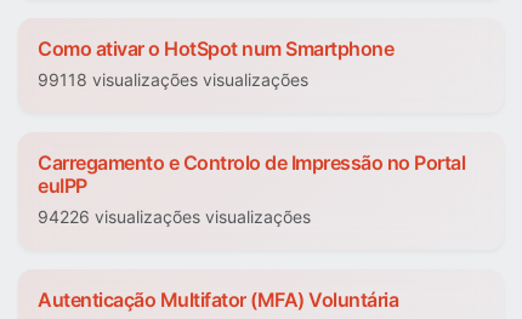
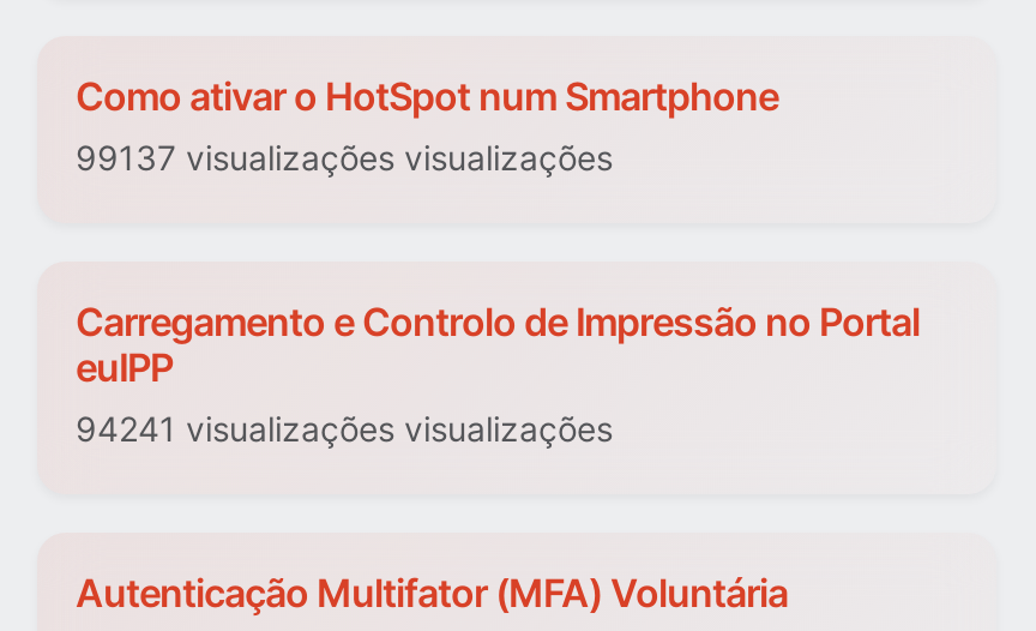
- 99118 visualizações visualizações
+ 99137 visualizações visualizações

- 94226 visualizações visualizações
+ 94241 visualizações visualizações
